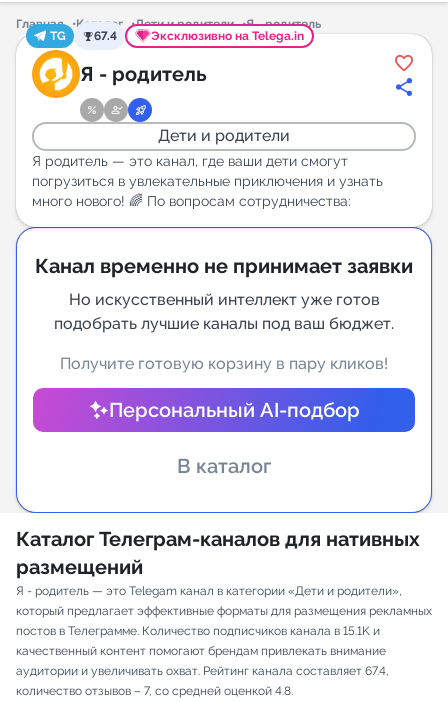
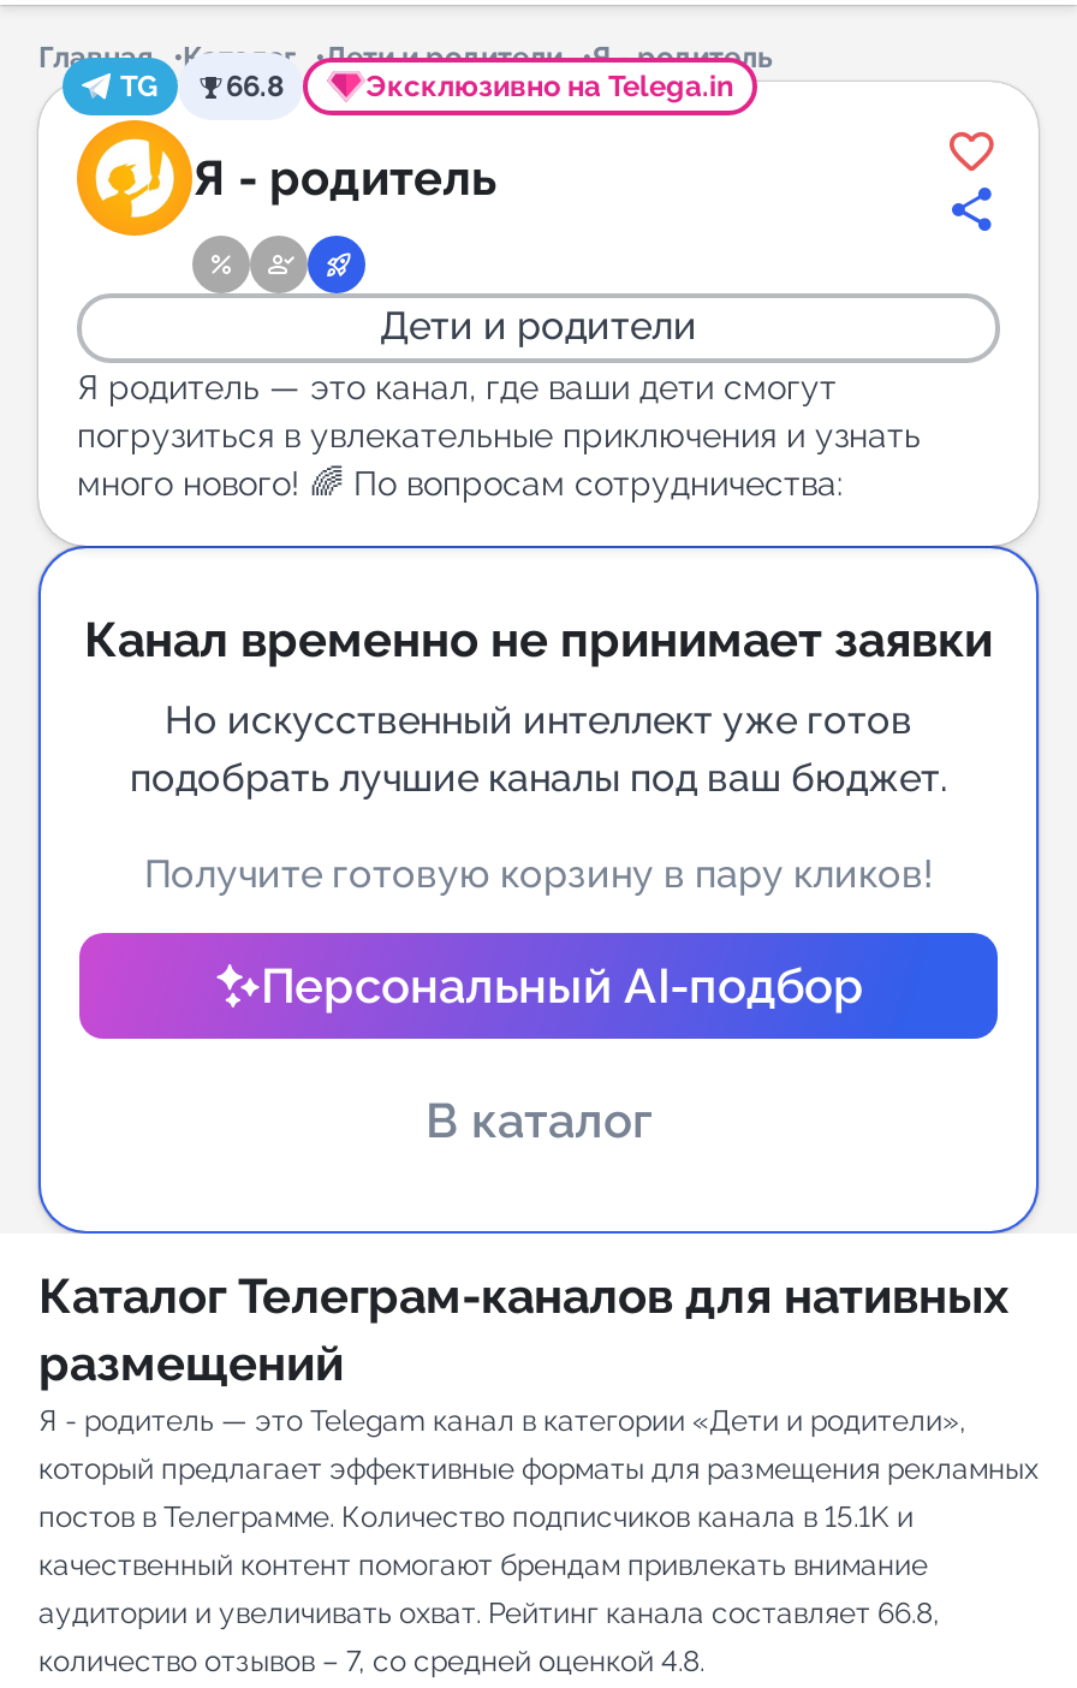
- TG 67.4
+ TG 66.8

- аудитории и увеличивать охват. Рейтинг канала составляет 67.4,
+ аудитории и увеличивать охват. Рейтинг канала составляет 66.8,
